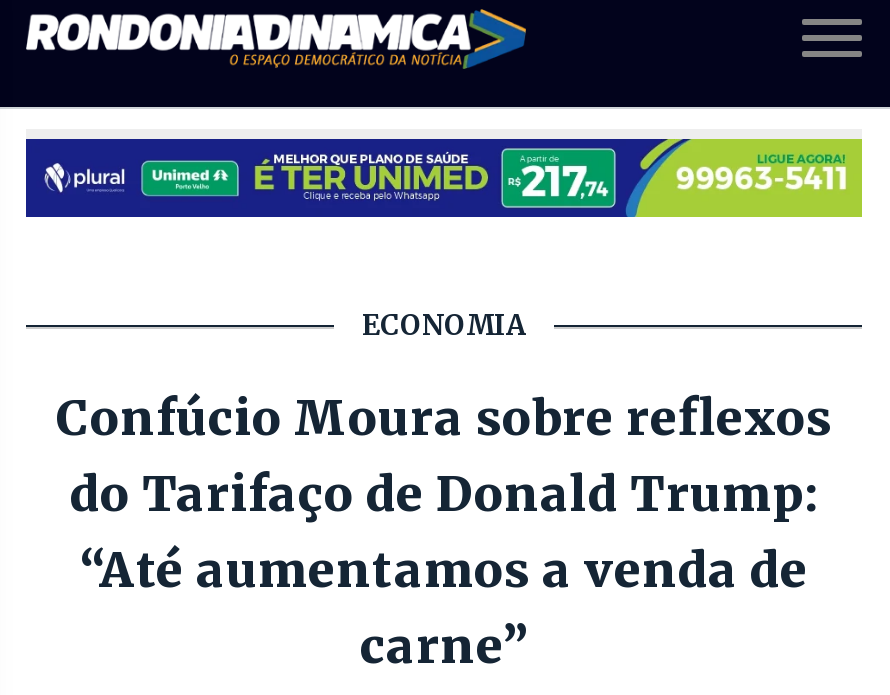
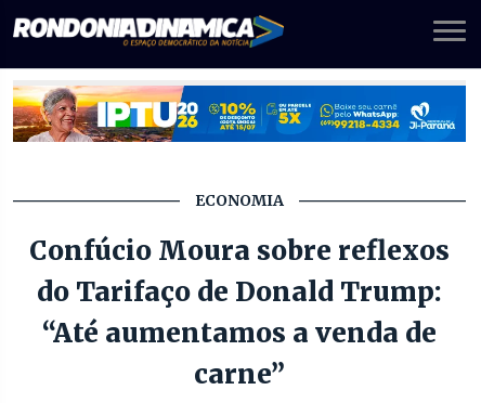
- [image]
+ [image]
